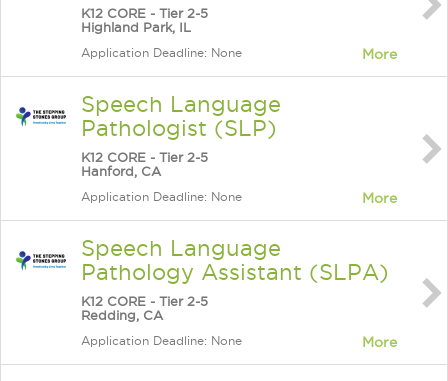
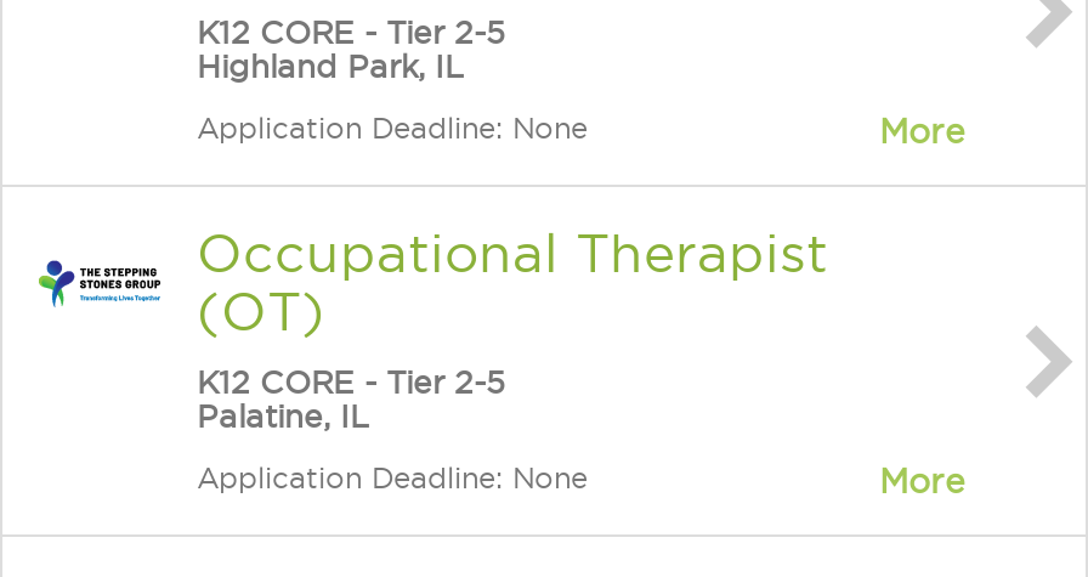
- Speech Language
- Pathologist (SLP)
+ Occupational Therapist
+ (OT)

- Hanford, CA
- Application Deadline: None
- More
- Speech Language
- Pathology Assistant (SLPA)
- K12 CORE - Tier 2-5
- Redding, CA
+ Palatine, IL
